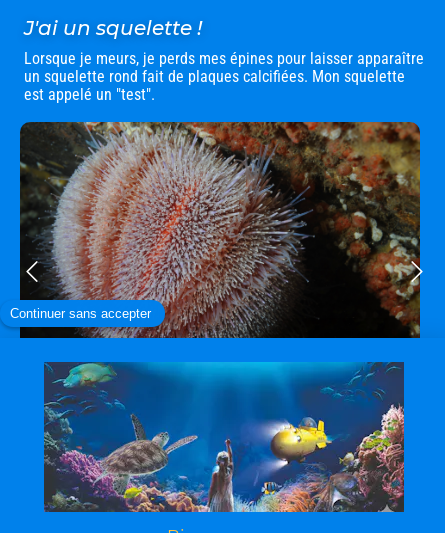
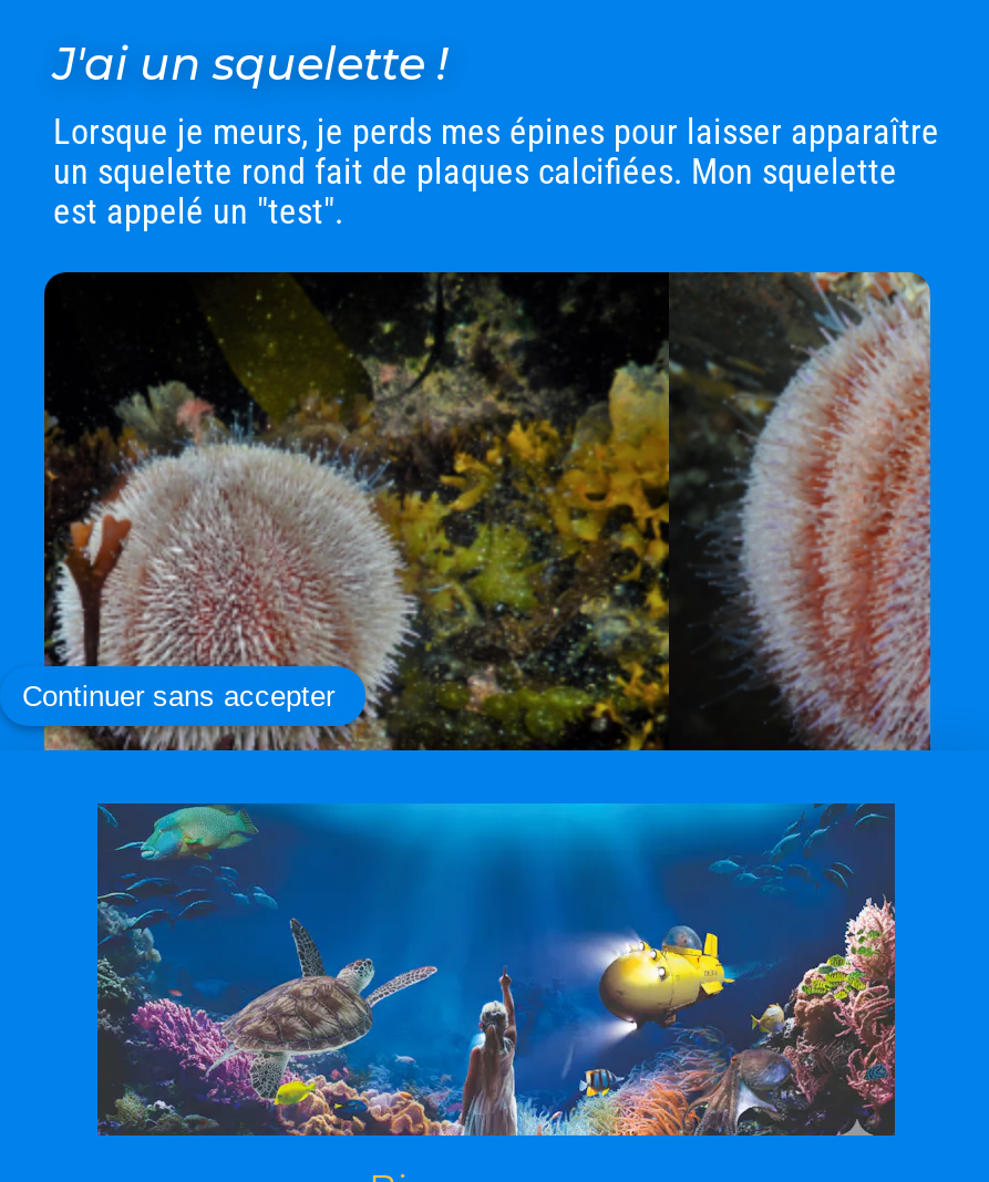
- [image]
+ [image]
